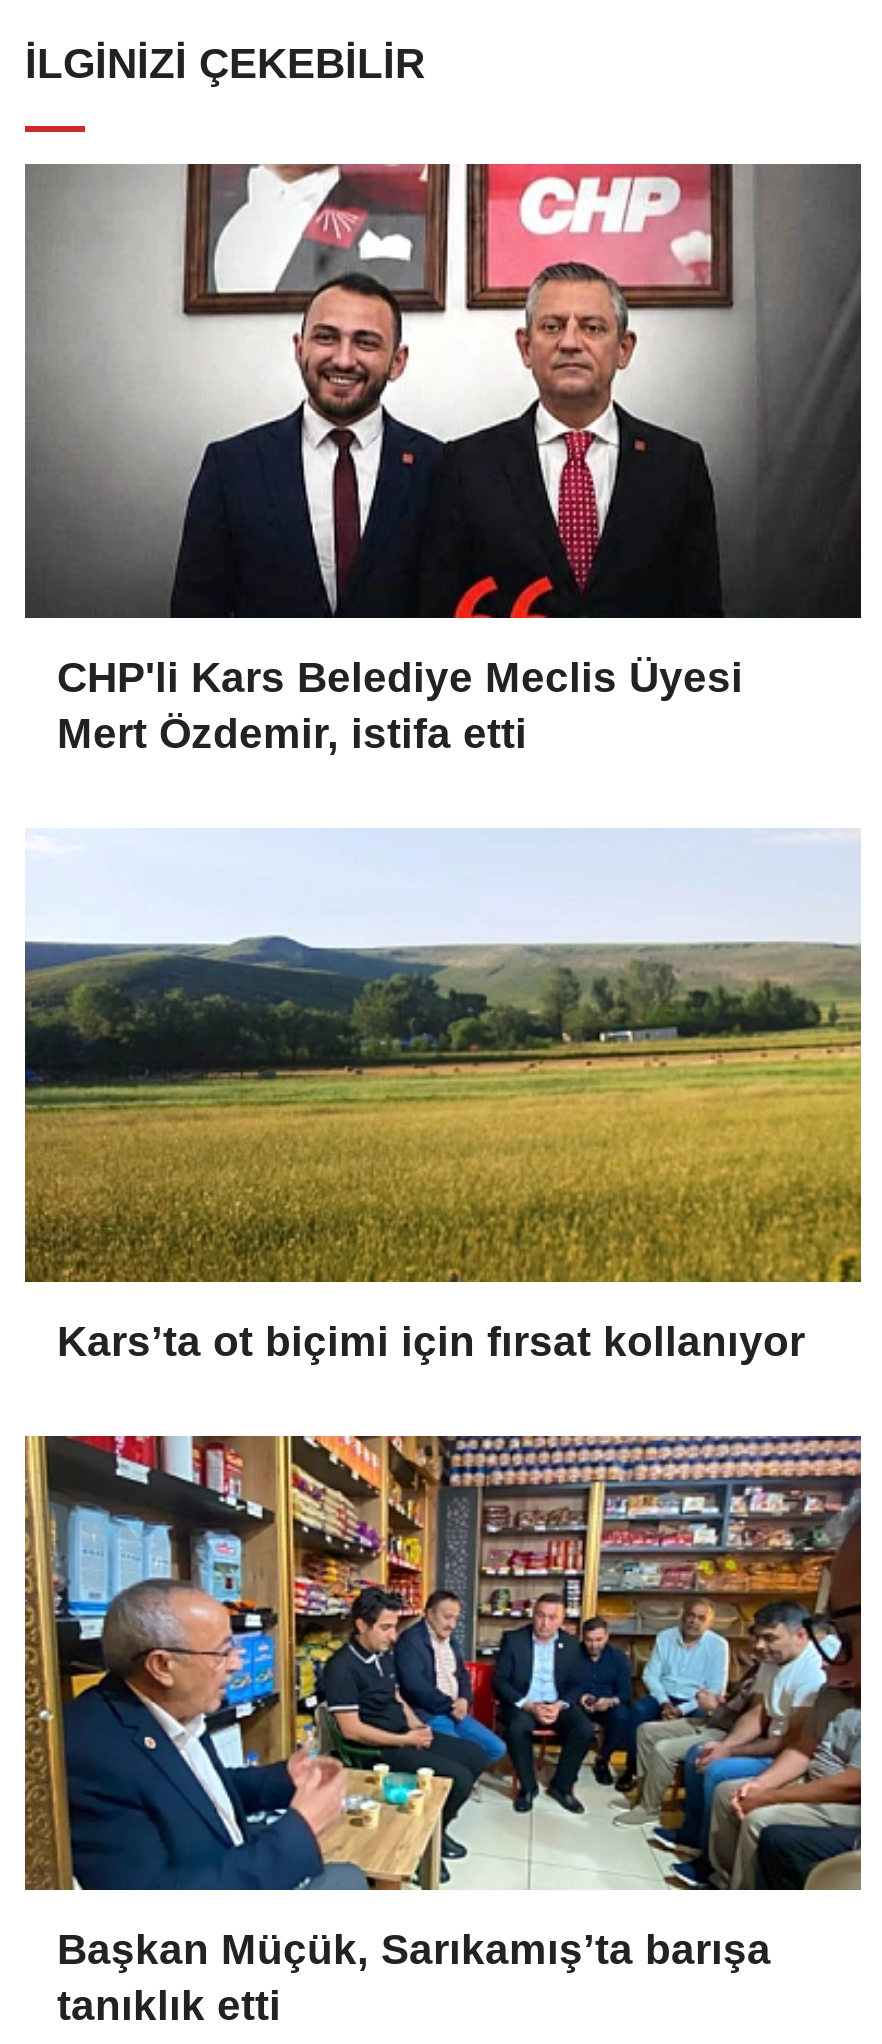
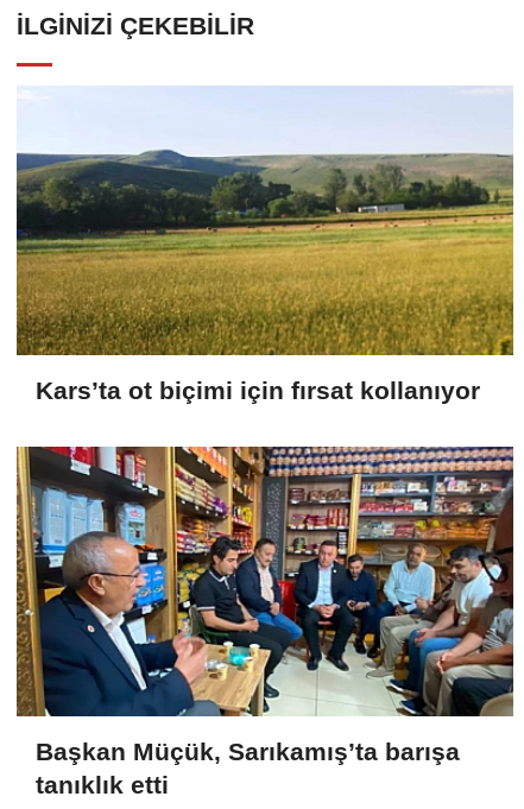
- [image]
- CHP'li Kars Belediye Meclis Üyesi
- Mert Özdemir, istifa etti
